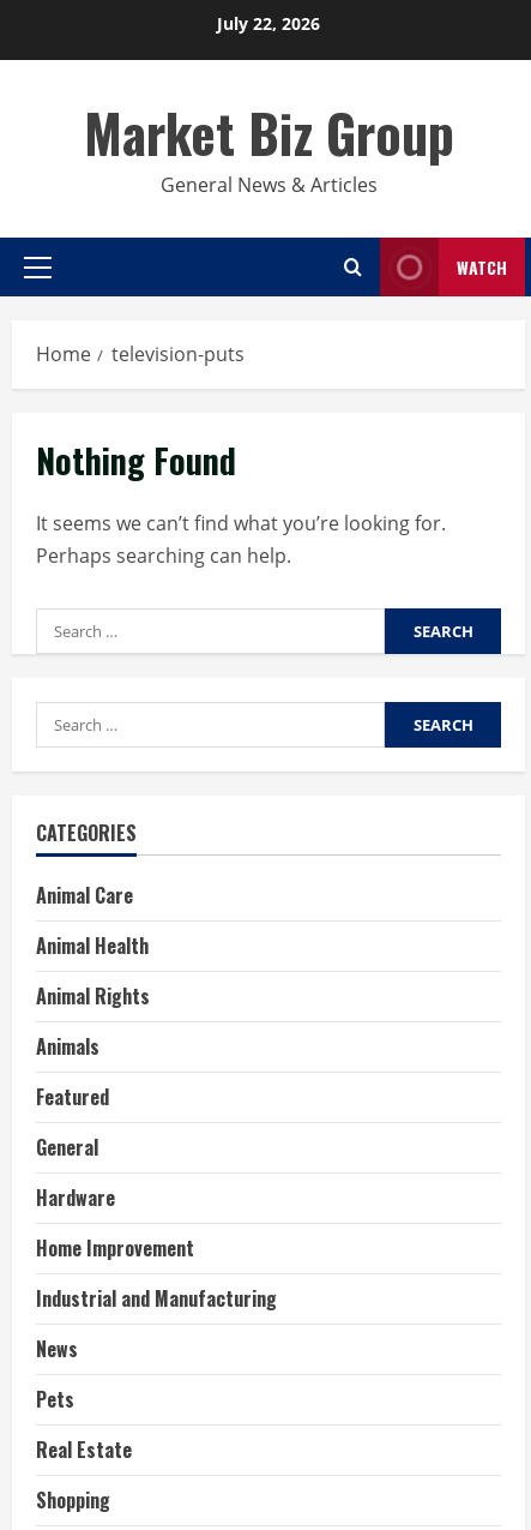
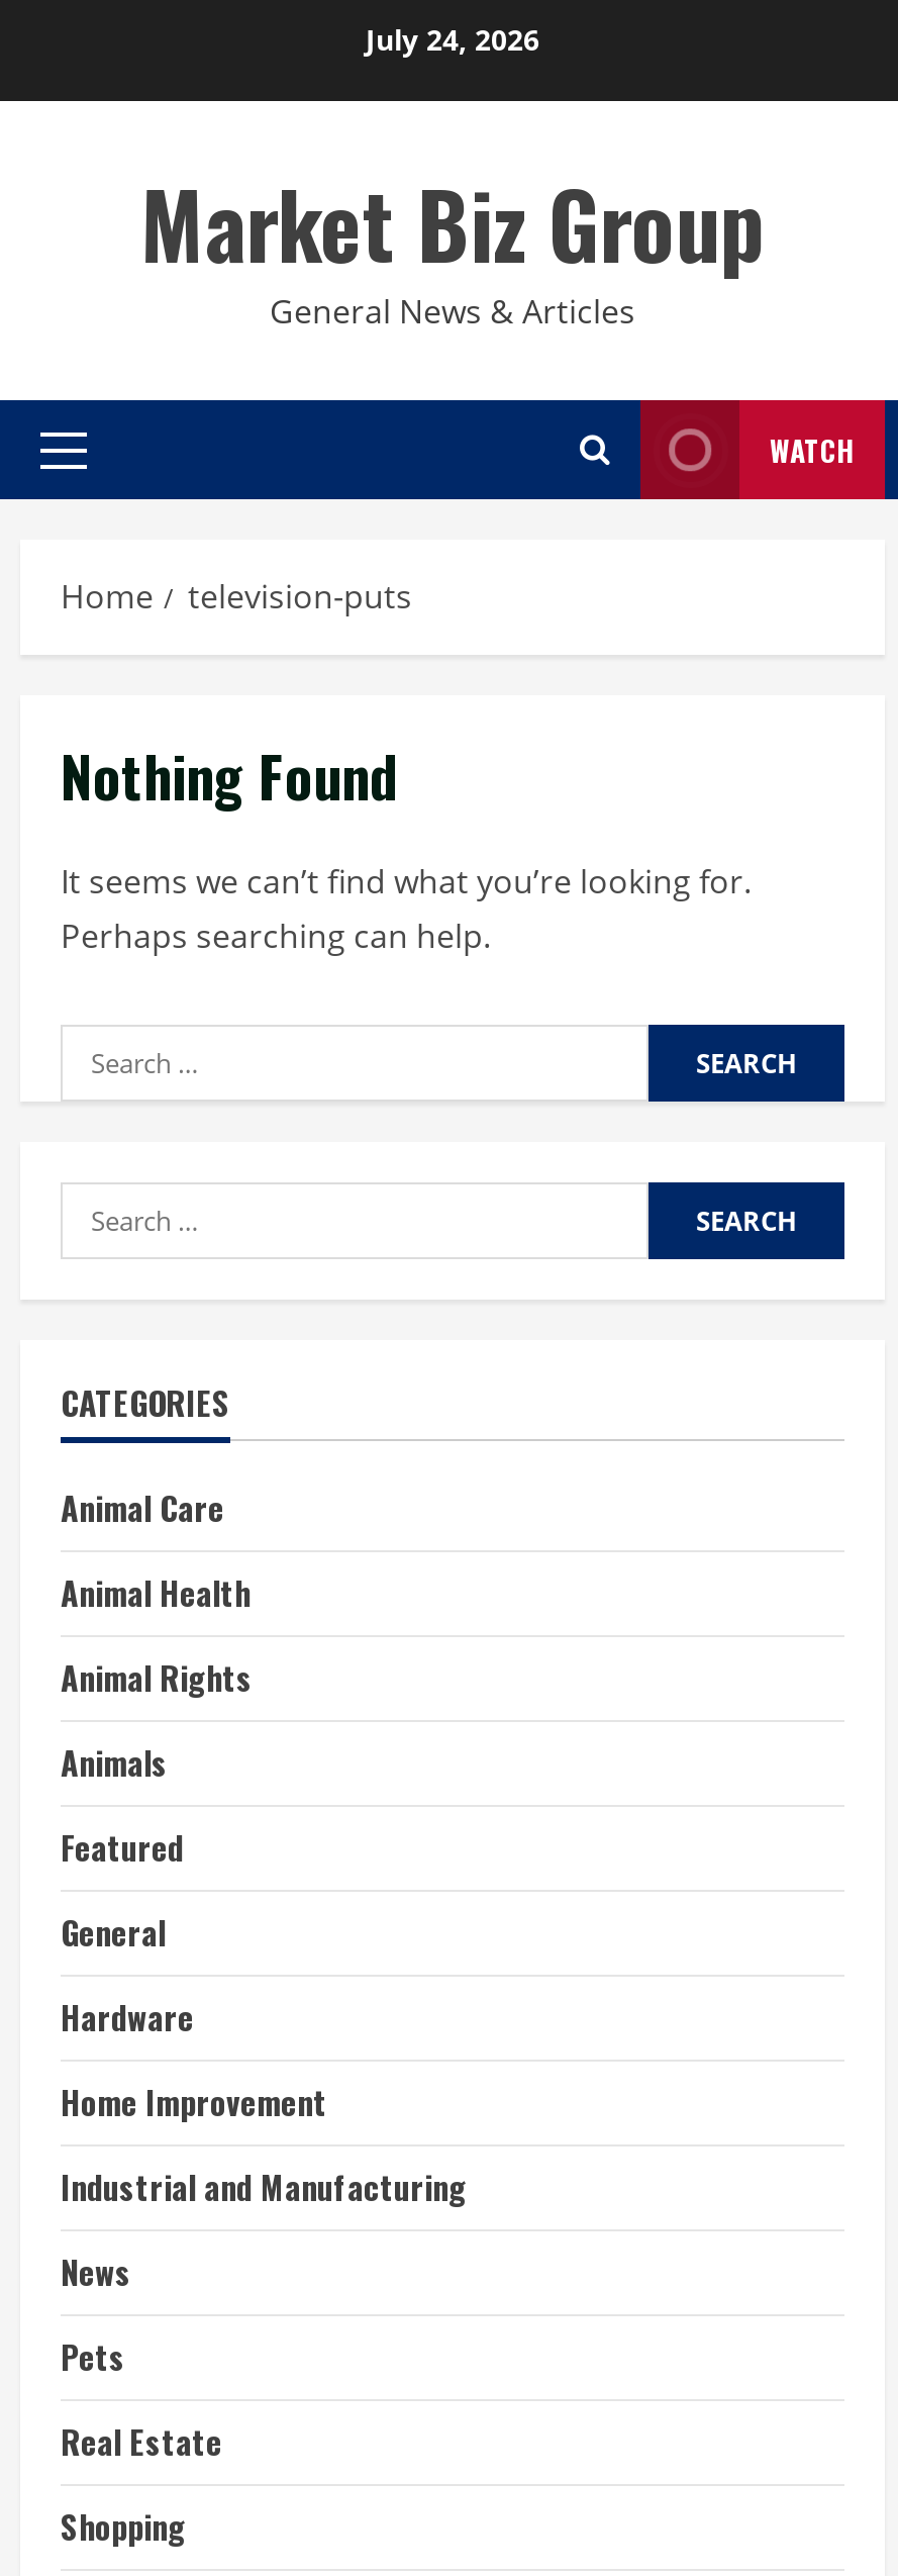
- July 22, 2026
+ July 24, 2026
